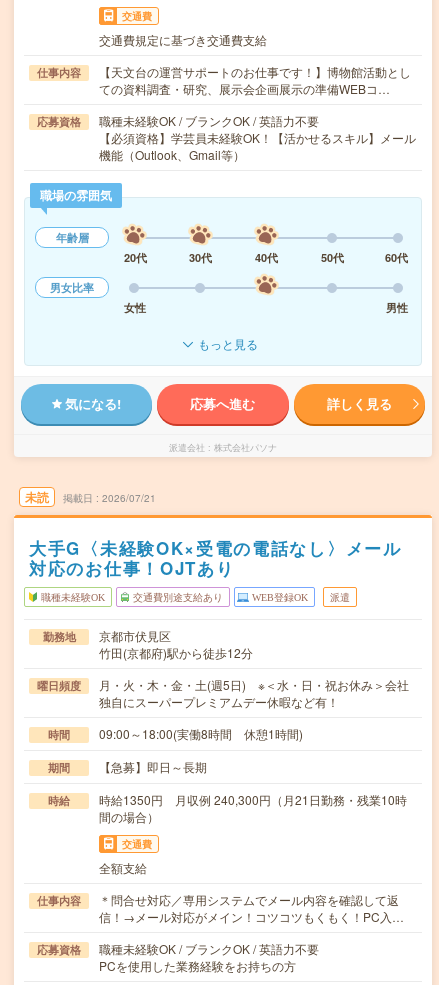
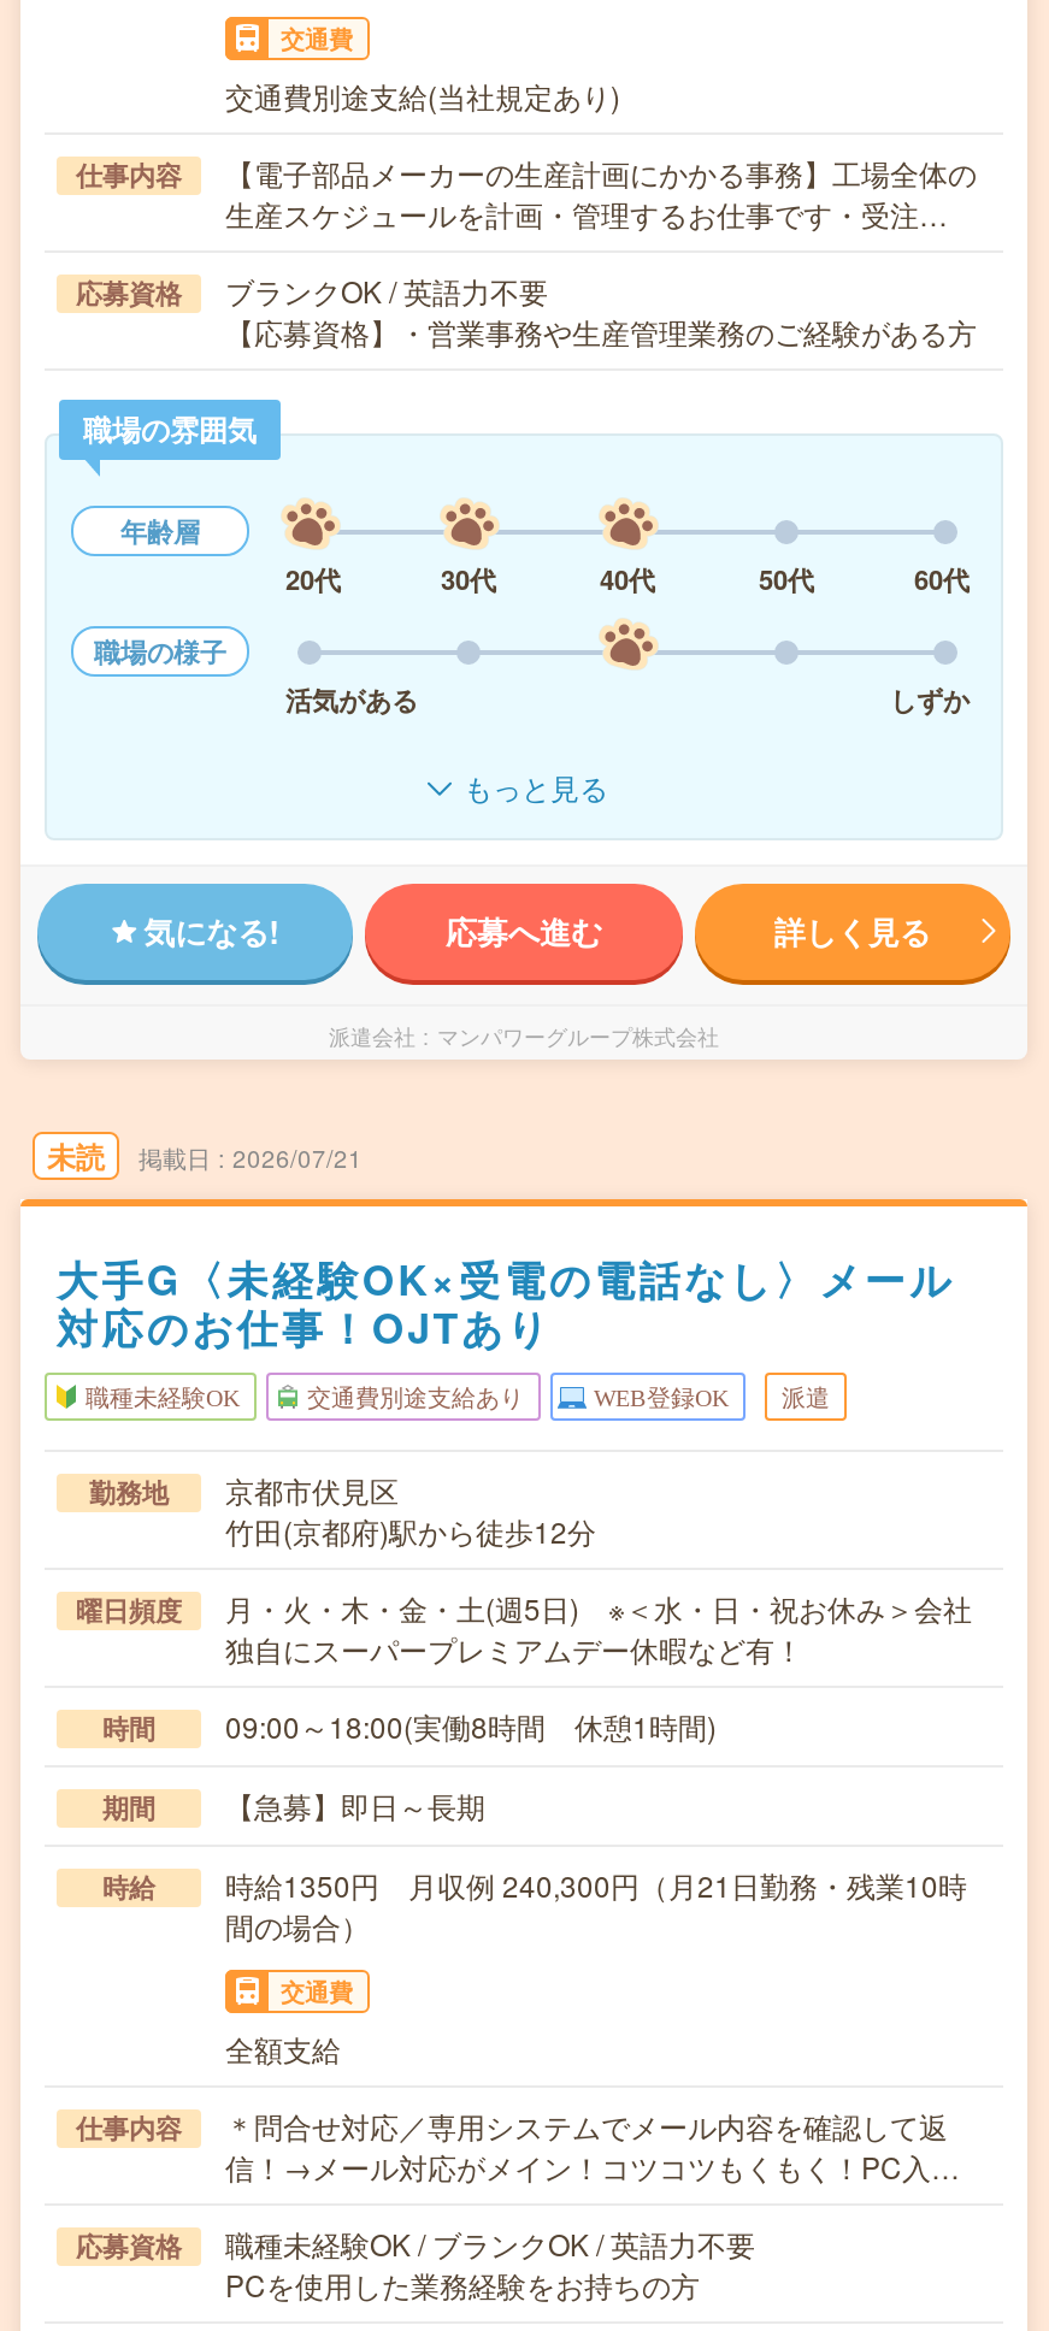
- 交通費規定に基づき交通費支給
+ 交通費別途支給(当社規定あり)

- 【天文台の運営サポートのお仕事です！】博物館活動とし
- ての資料調査・研究、展示会企画展示の準備WEBコ…
+ 【電子部品メーカーの生産計画にかかる事務】工場全体の
+ 生産スケジュールを計画・管理するお仕事です・受注…

- 職種未経験OK / ブランクOK / 英語力不要
- 【必須資格】学芸員未経験OK！【活かせるスキル】メール
- 機能（Outlook、Gmail等）
+ ブランクOK / 英語力不要
+ 【応募資格】・営業事務や生産管理業務のご経験がある方

- 男女比率
- 女性
- 男性
+ 職場の様子
+ 活気がある
+ しずか

- 株式会社パソナ
+ マンパワーグループ株式会社
